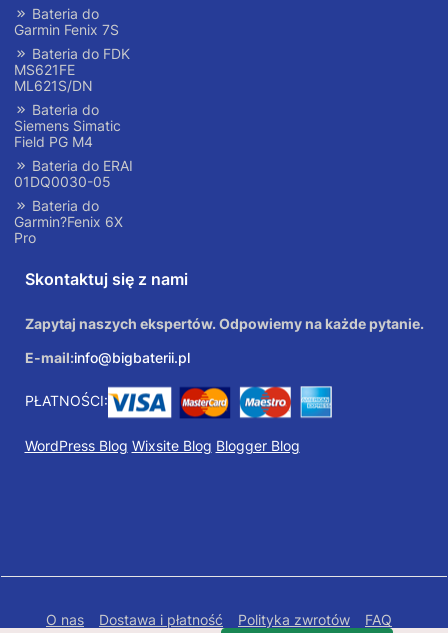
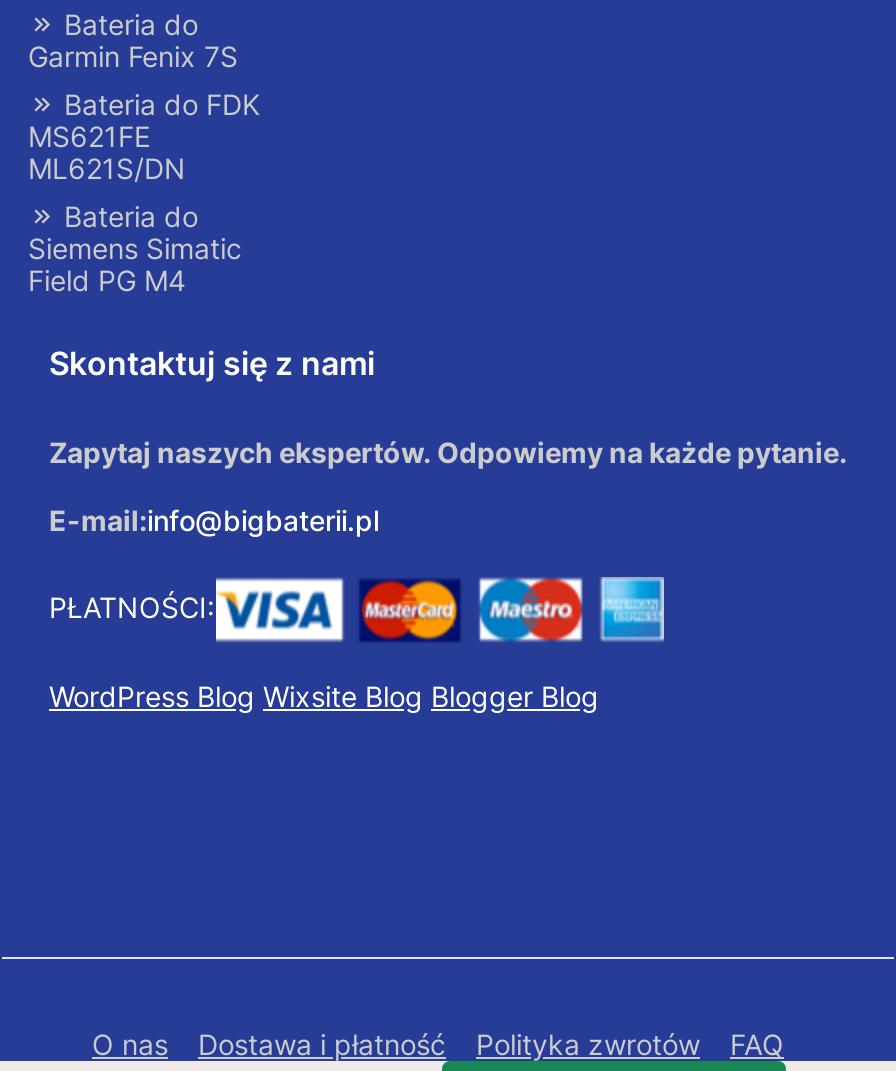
- Bateria do ERAI
- 01DQ0030-05
- Bateria do
- Garmin?Fenix 6X
- Pro
